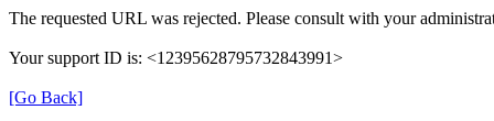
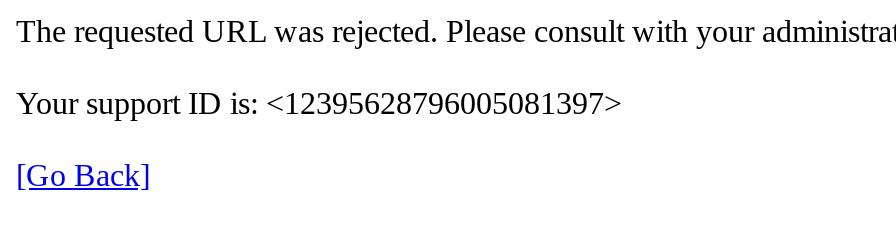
- Your support ID is: <12395628795732843991>
+ Your support ID is: <12395628796005081397>
